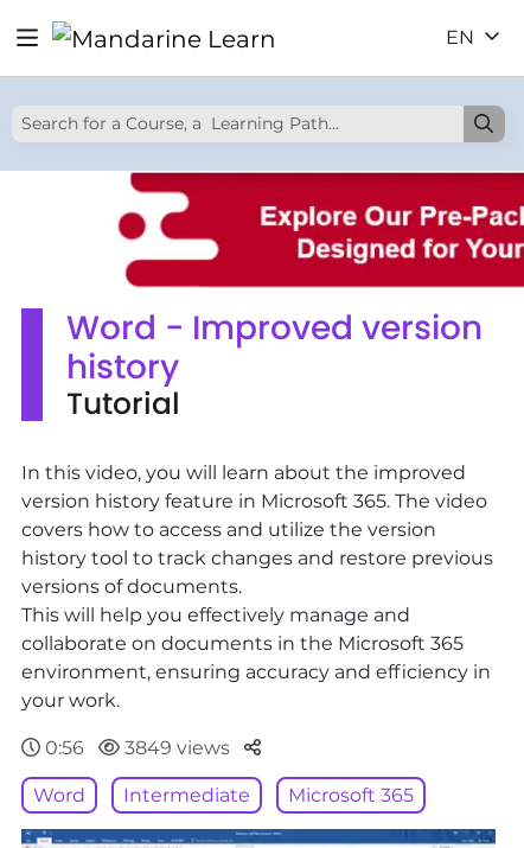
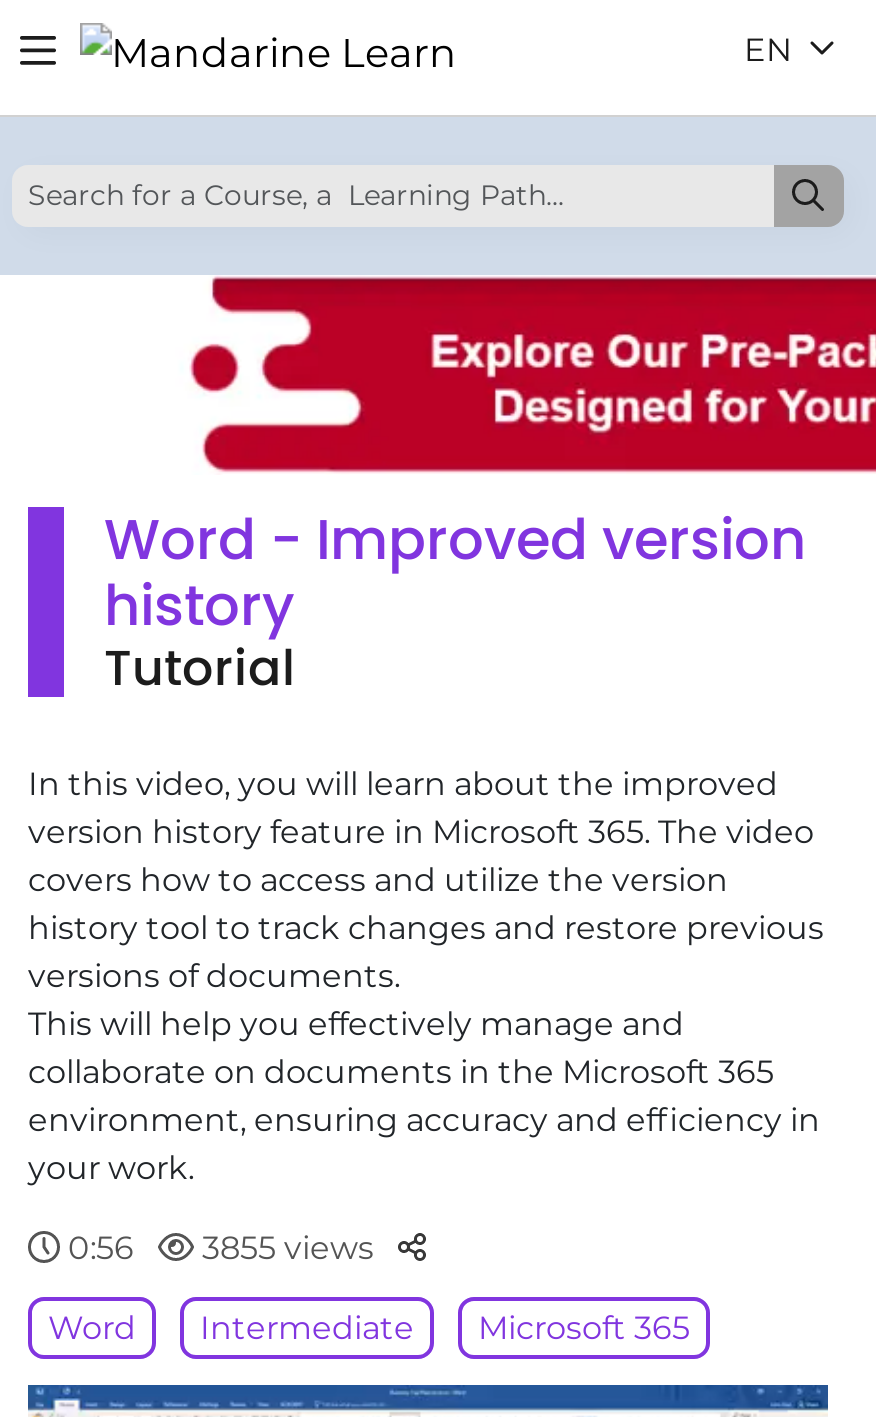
- 3849 views
+ 3855 views
